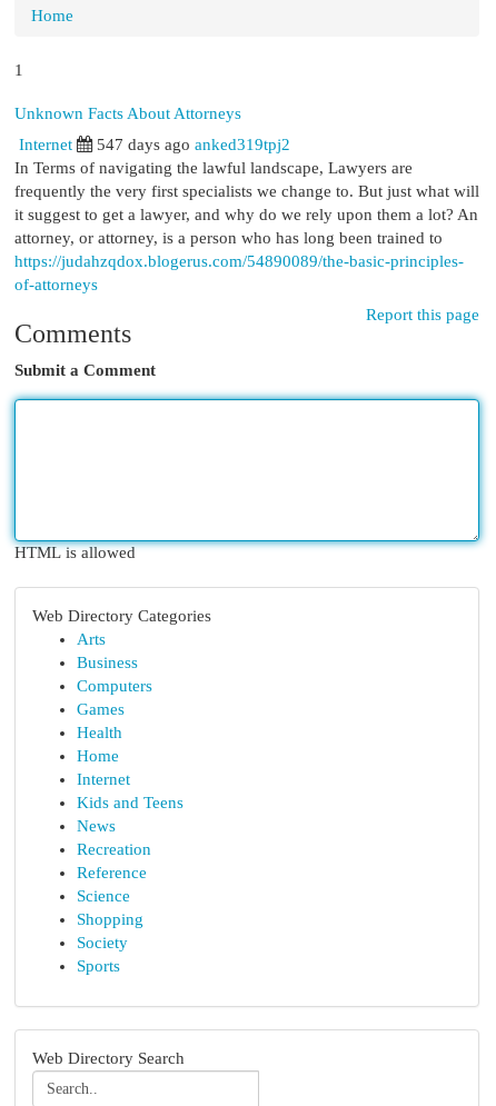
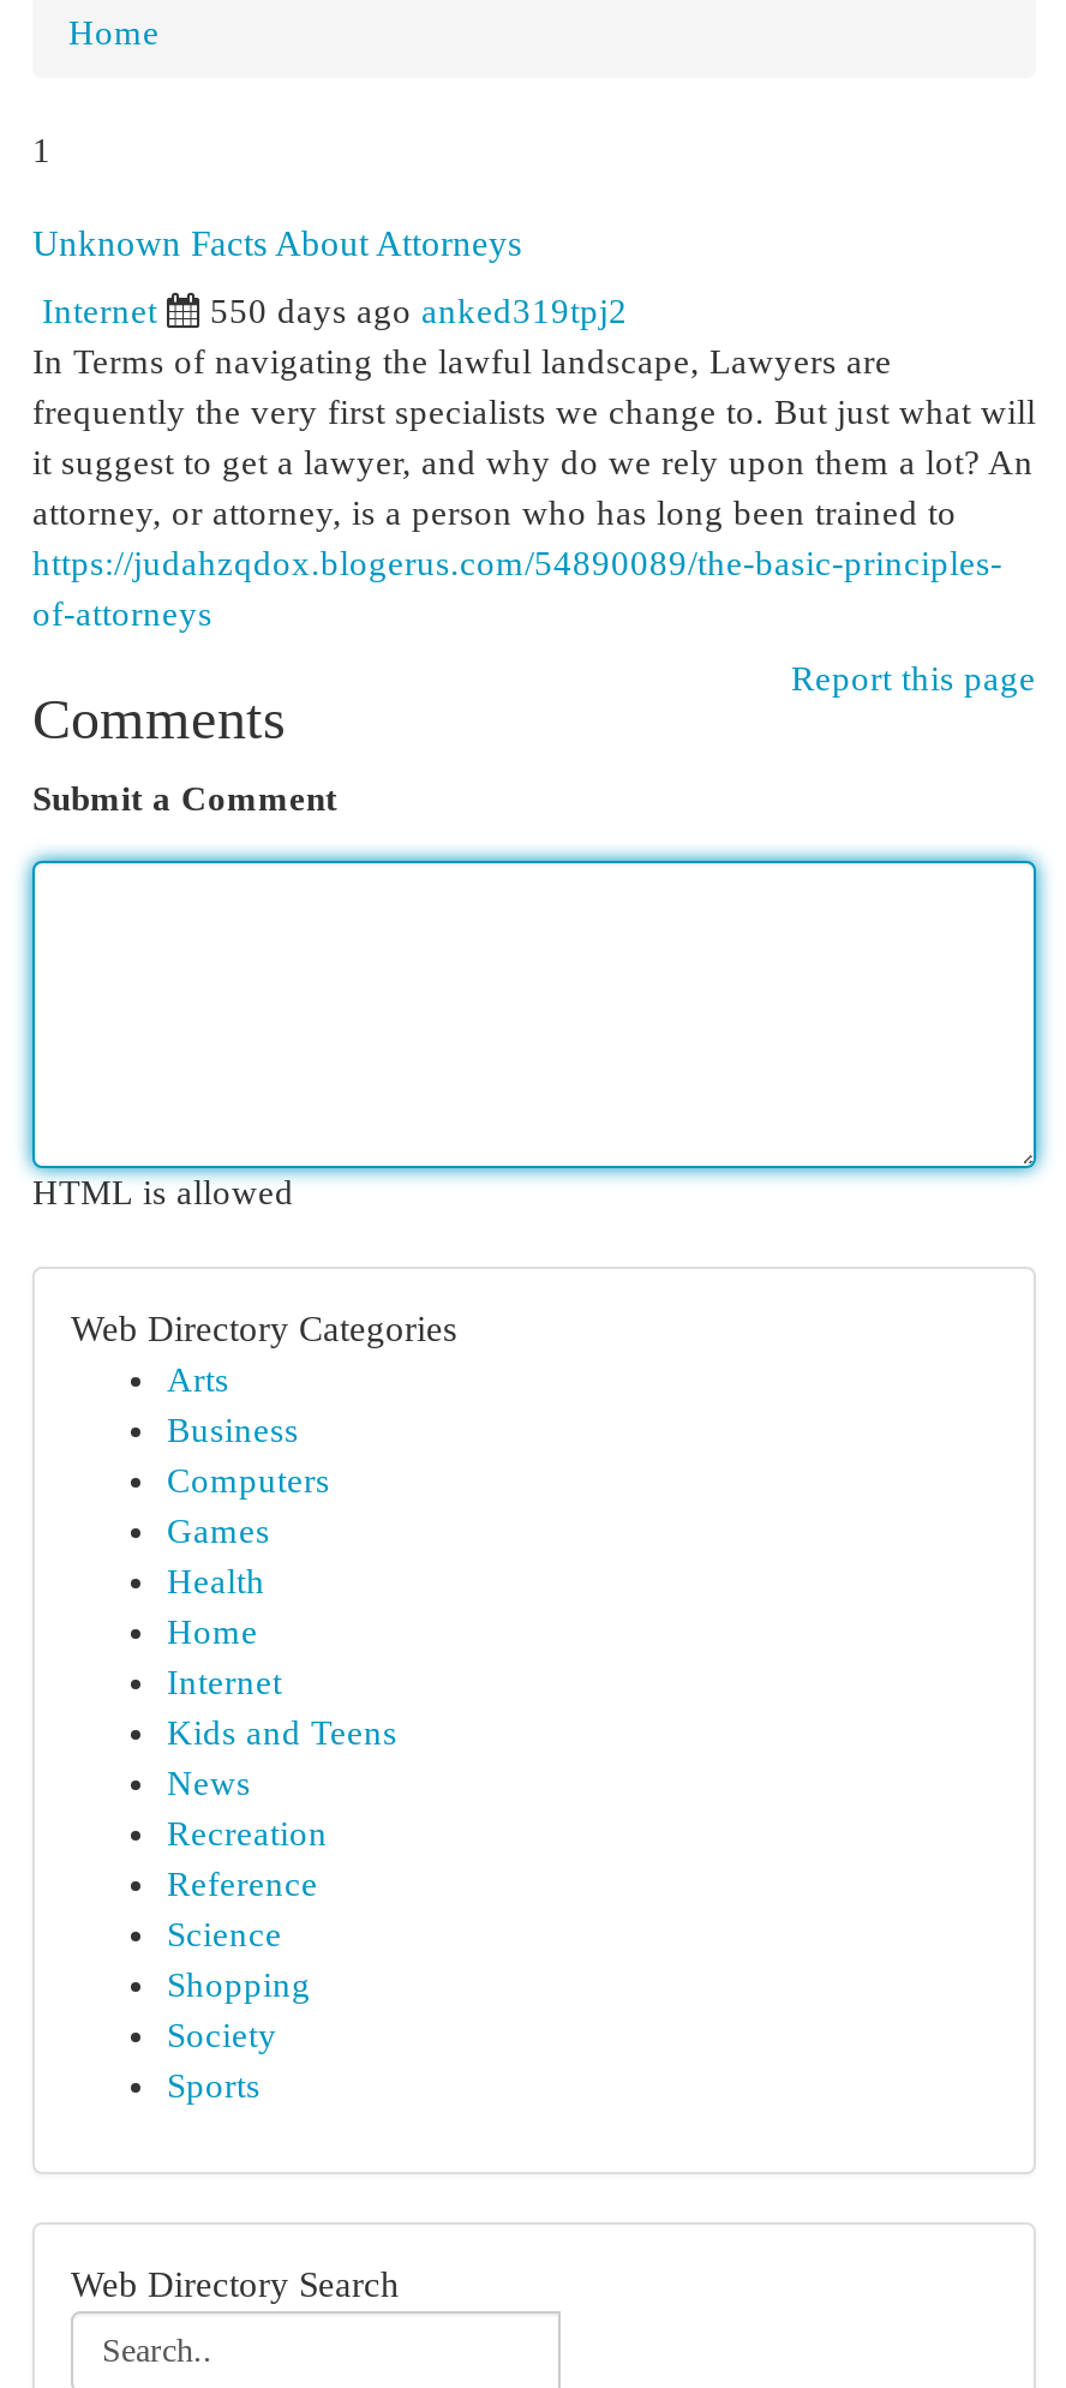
- 547 days ago anked319tpj2
+ 550 days ago anked319tpj2
